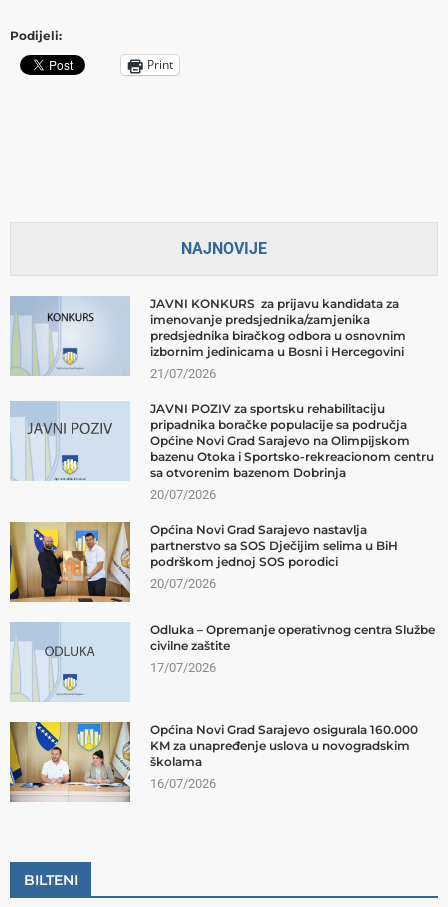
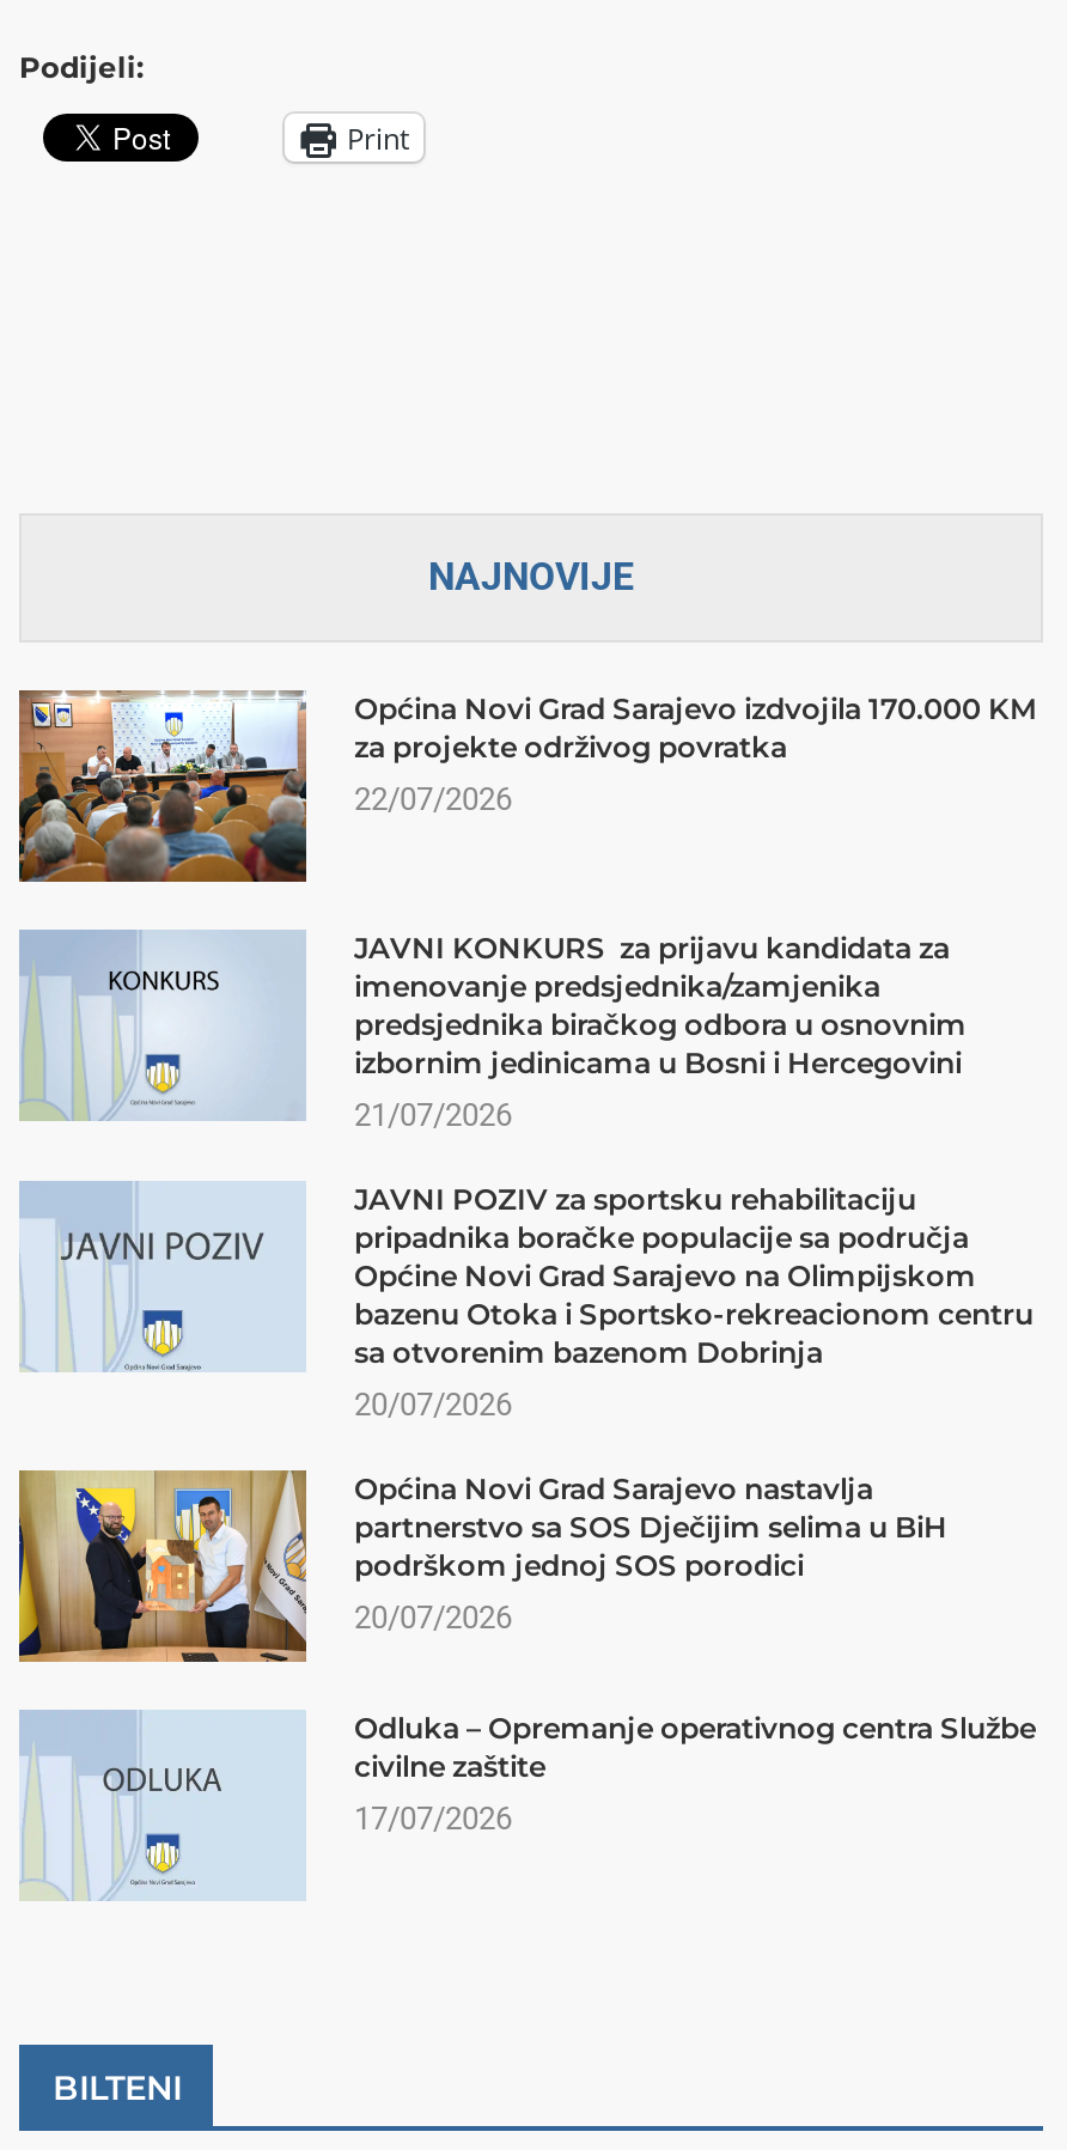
+ [image]
+ Općina Novi Grad Sarajevo izdvojila 170.000 KM
+ za projekte održivog povratka
+ 22/07/2026

moved down: [image] | JAVNI KONKURS za prijavu kandidata za | imenovanje predsjednika/zamjenika | ... | civilne zaštite | 17/07/2026

- [image]
- Općina Novi Grad Sarajevo osigurala 160.000
- KM za unapređenje uslova u novogradskim
- školama
- 16/07/2026
